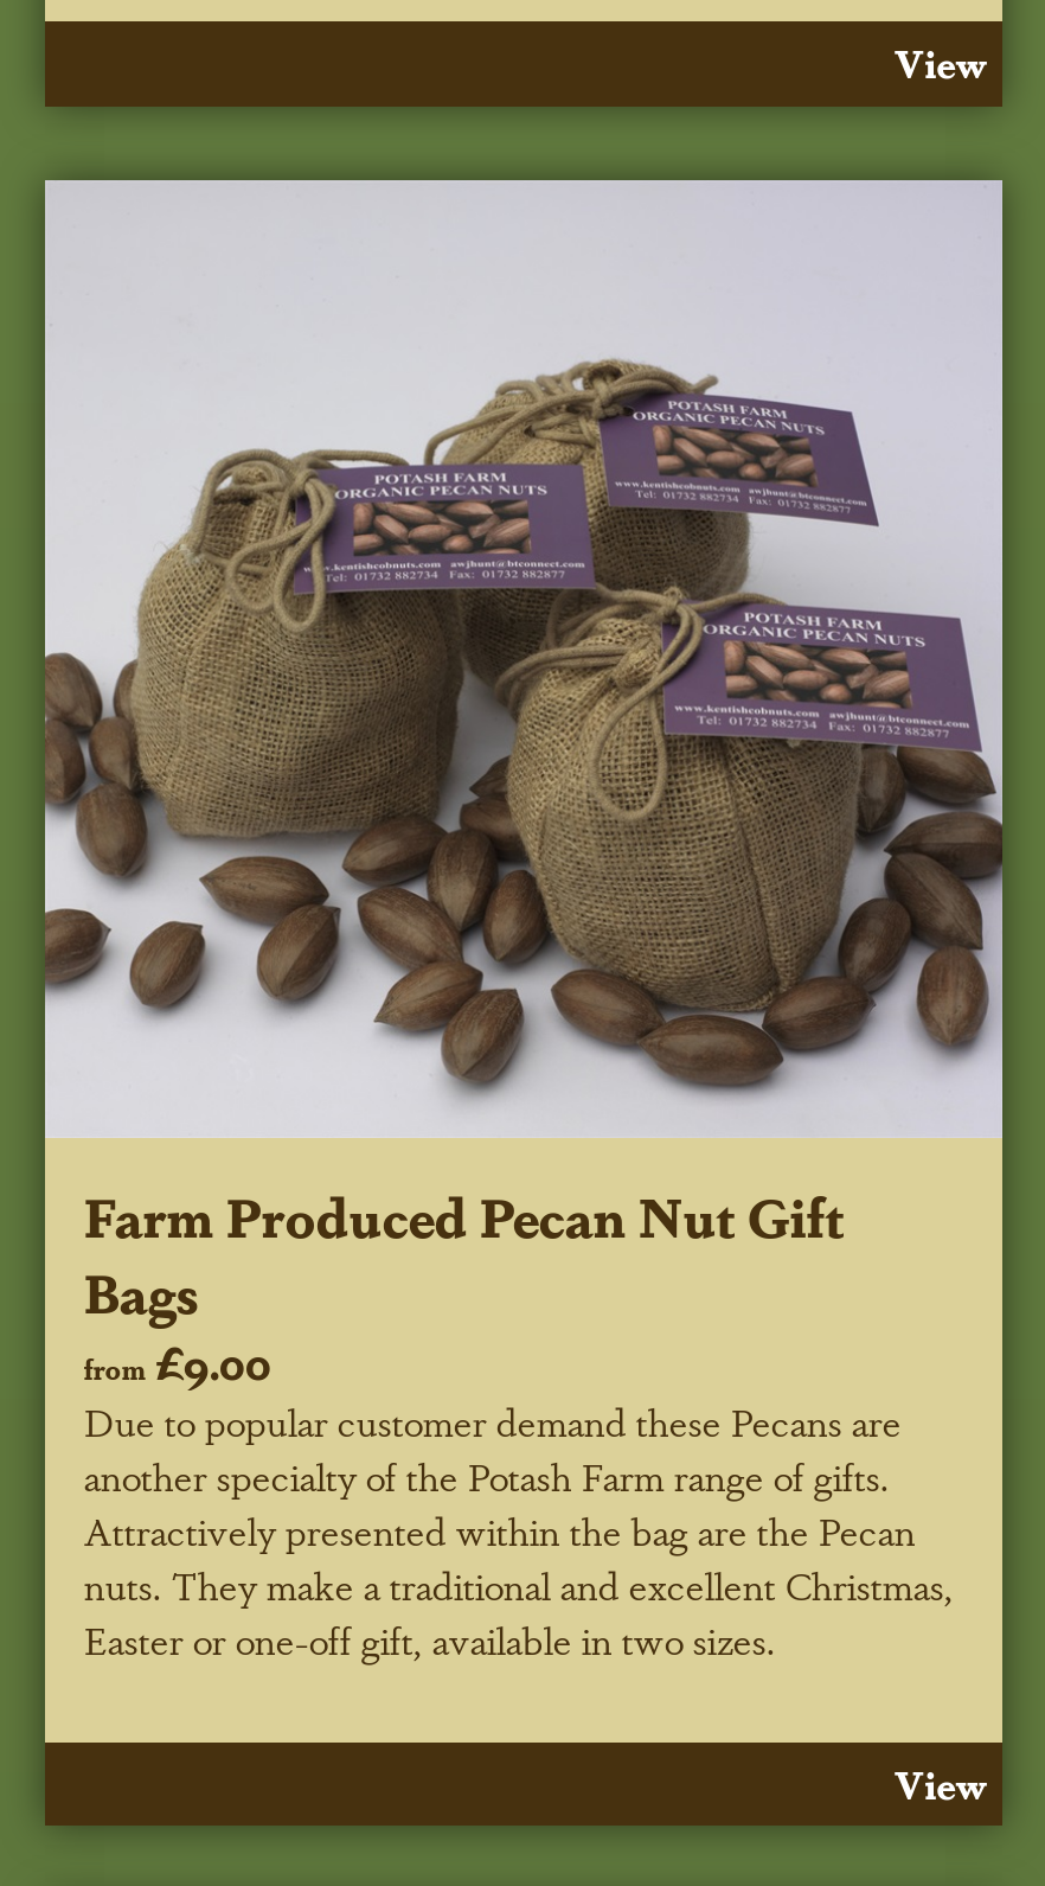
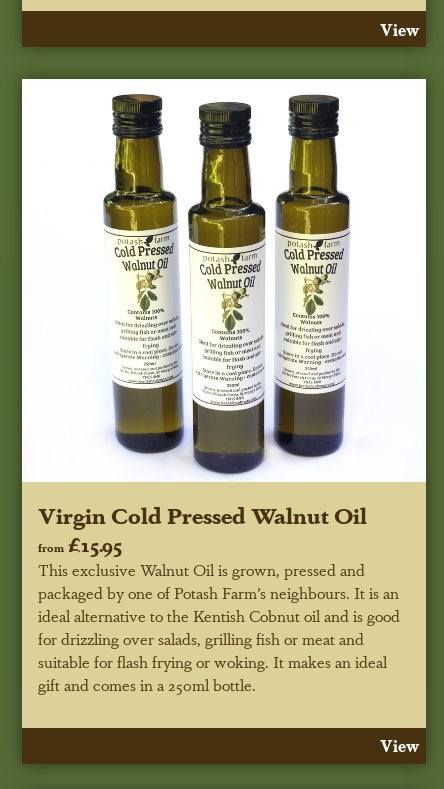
- [image]
- Farm Produced Pecan Nut Gift
- Bags
- from£9.00
- Due to popular customer demand these Pecans are
- another specialty of the Potash Farm range of gifts.
- Attractively presented within the bag are the Pecan
- nuts. They make a traditional and excellent Christmas,
- Easter or one-off gift, available in two sizes.
+ [image]
+ Virgin Cold Pressed Walnut Oil
+ from £15.95
+ This exclusive Walnut Oil is grown, pressed and
+ packaged by one of Potash Farm’s neighbours. It is an
+ ideal alternative to the Kentish Cobnut oil and is good
+ for drizzling over salads, grilling fish or meat and
+ suitable for flash frying or woking. It makes an ideal
+ gift and comes in a 250ml bottle.
